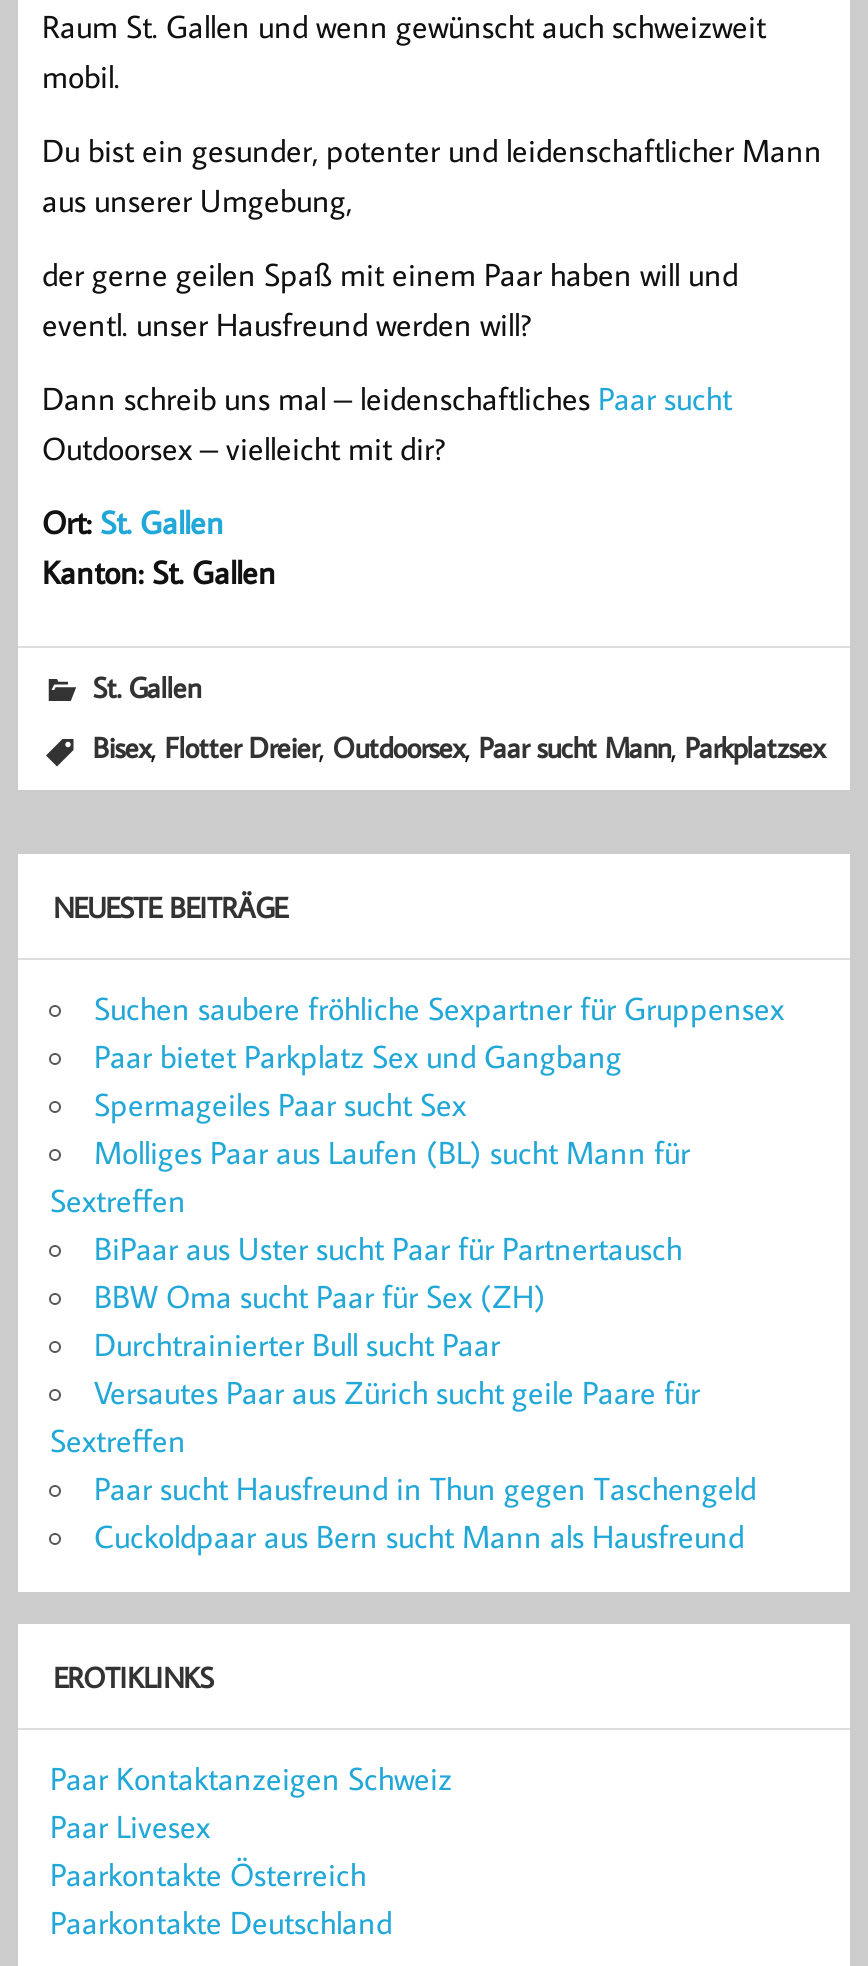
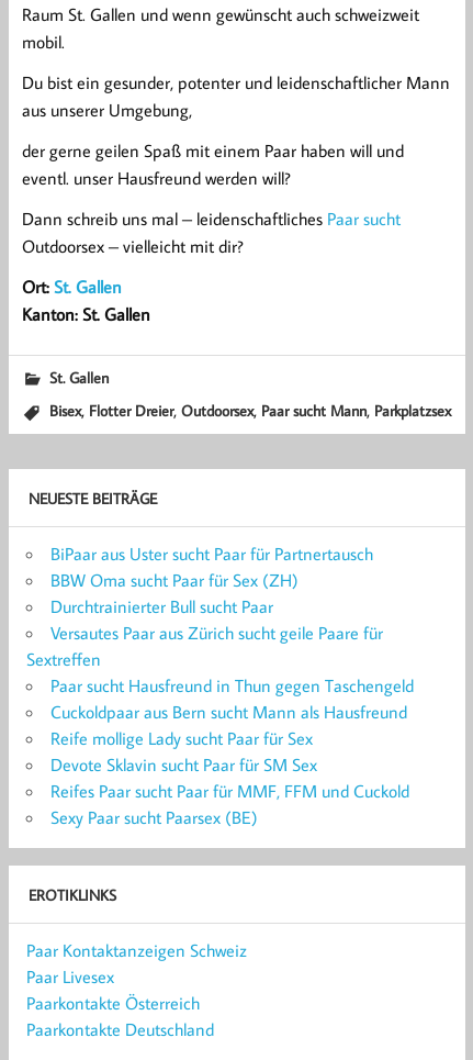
- Suchen saubere fröhliche Sexpartner für Gruppensex
- Paar bietet Parkplatz Sex und Gangbang
- Spermageiles Paar sucht Sex
- Molliges Paar aus Laufen (BL) sucht Mann für
- Sextreffen

moved up: BiPaar aus Uster sucht Paar für Partnertausch | BBW Oma sucht Paar für Sex (ZH) | Durchtrainierter Bull sucht Paar | Versautes Paar aus Zürich sucht geile Paare für | Sextreffen | Paar sucht Hausfreund in Thun gegen Taschengeld | Cuckoldpaar aus Bern sucht Mann als Hausfreund

+ Reife mollige Lady sucht Paar für Sex
+ Devote Sklavin sucht Paar für SM Sex
+ Reifes Paar sucht Paar für MMF, FFM und Cuckold
+ Sexy Paar sucht Paarsex (BE)
